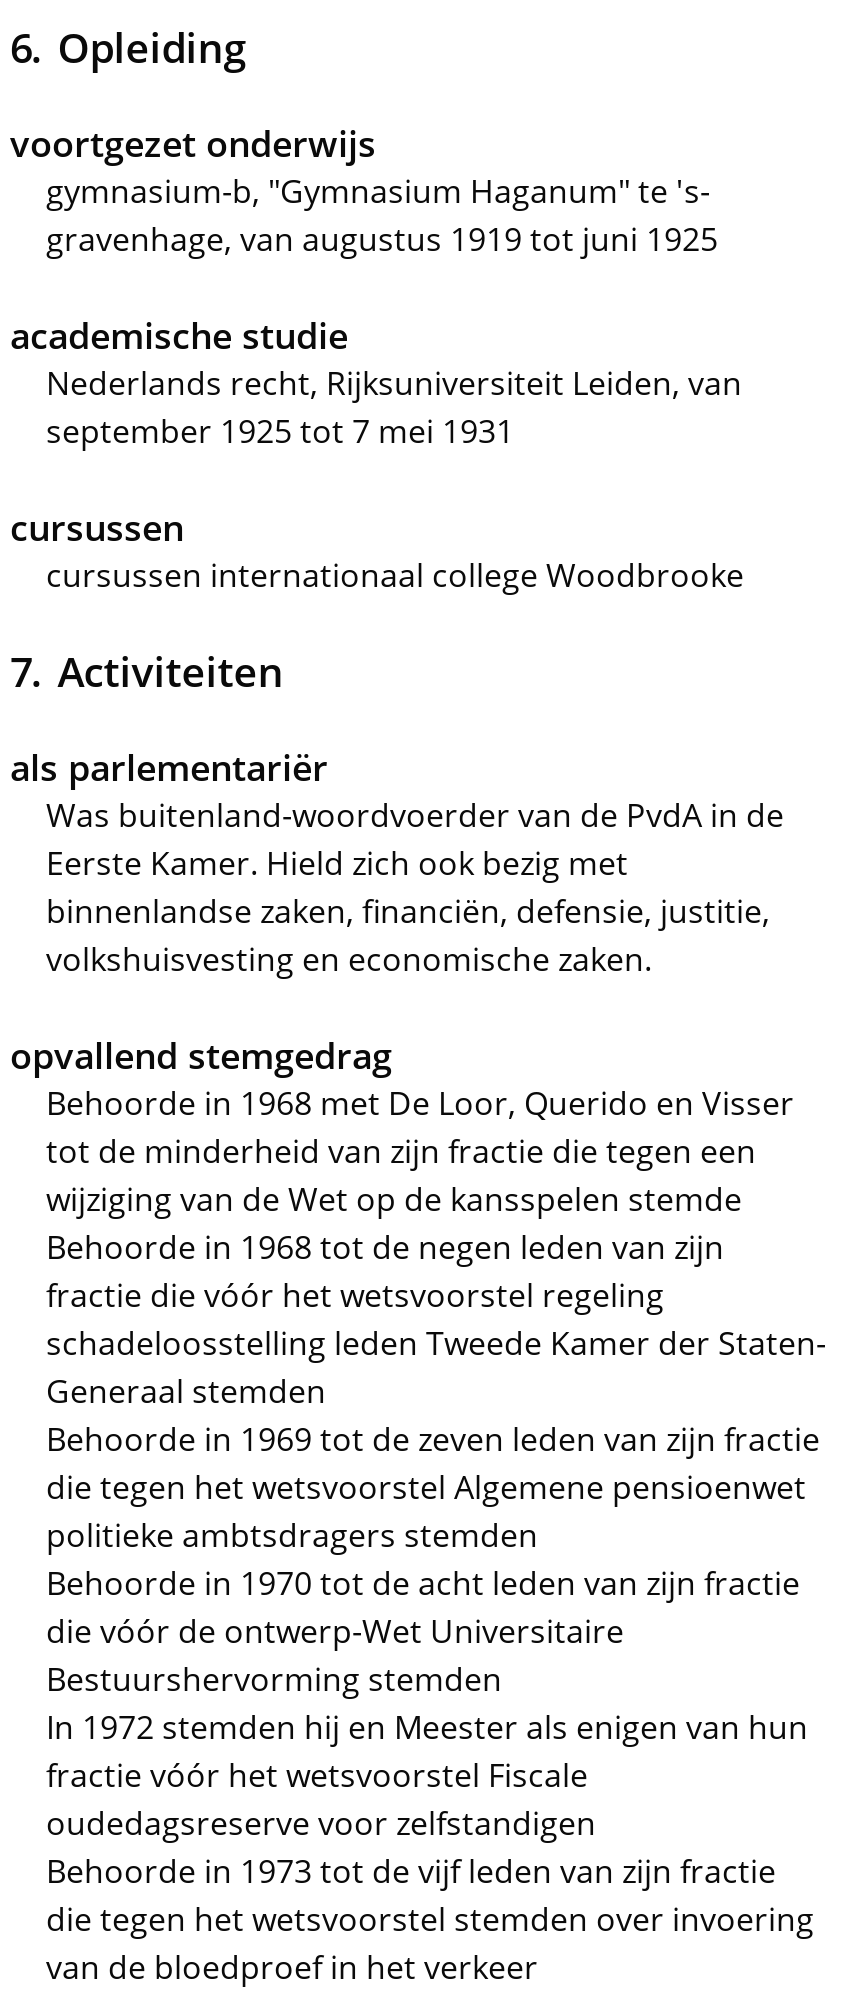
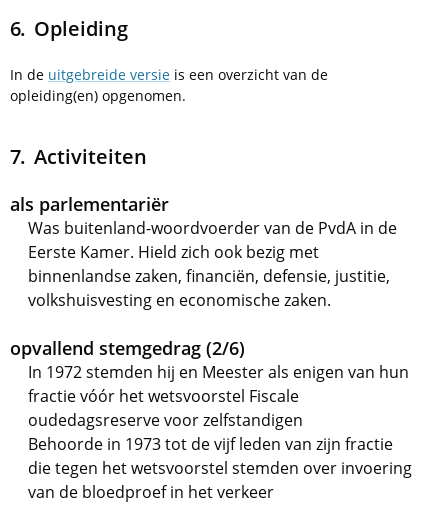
- voortgezet onderwijs
- gymnasium-b, "Gymnasium Haganum" te 's-
- gravenhage, van augustus 1919 tot juni 1925
- academische studie
- Nederlands recht, Rijksuniversiteit Leiden, van
- september 1925 tot 7 mei 1931
- cursussen
- cursussen internationaal college Woodbrooke
+ In de uitgebreide versie is een overzicht van de
+ opleiding(en) opgenomen.

- opvallend stemgedrag
- Behoorde in 1968 met De Loor, Querido en Visser
- tot de minderheid van zijn fractie die tegen een
- wijziging van de Wet op de kansspelen stemde
- Behoorde in 1968 tot de negen leden van zijn
- fractie die vóór het wetsvoorstel regeling
- schadeloosstelling leden Tweede Kamer der Staten-
- Generaal stemden
- Behoorde in 1969 tot de zeven leden van zijn fractie
- die tegen het wetsvoorstel Algemene pensioenwet
- politieke ambtsdragers stemden
- Behoorde in 1970 tot de acht leden van zijn fractie
- die vóór de ontwerp-Wet Universitaire
- Bestuurshervorming stemden
+ opvallend stemgedrag (2/6)
